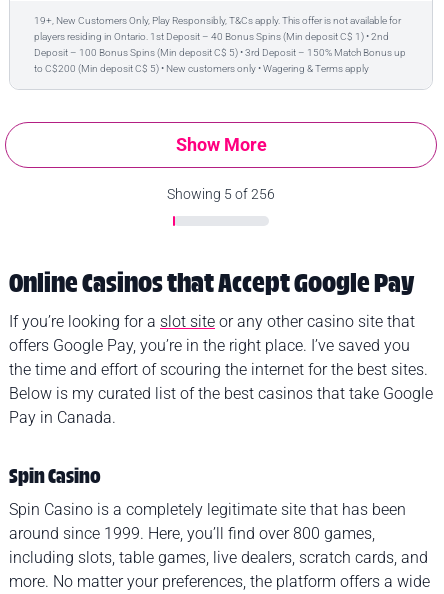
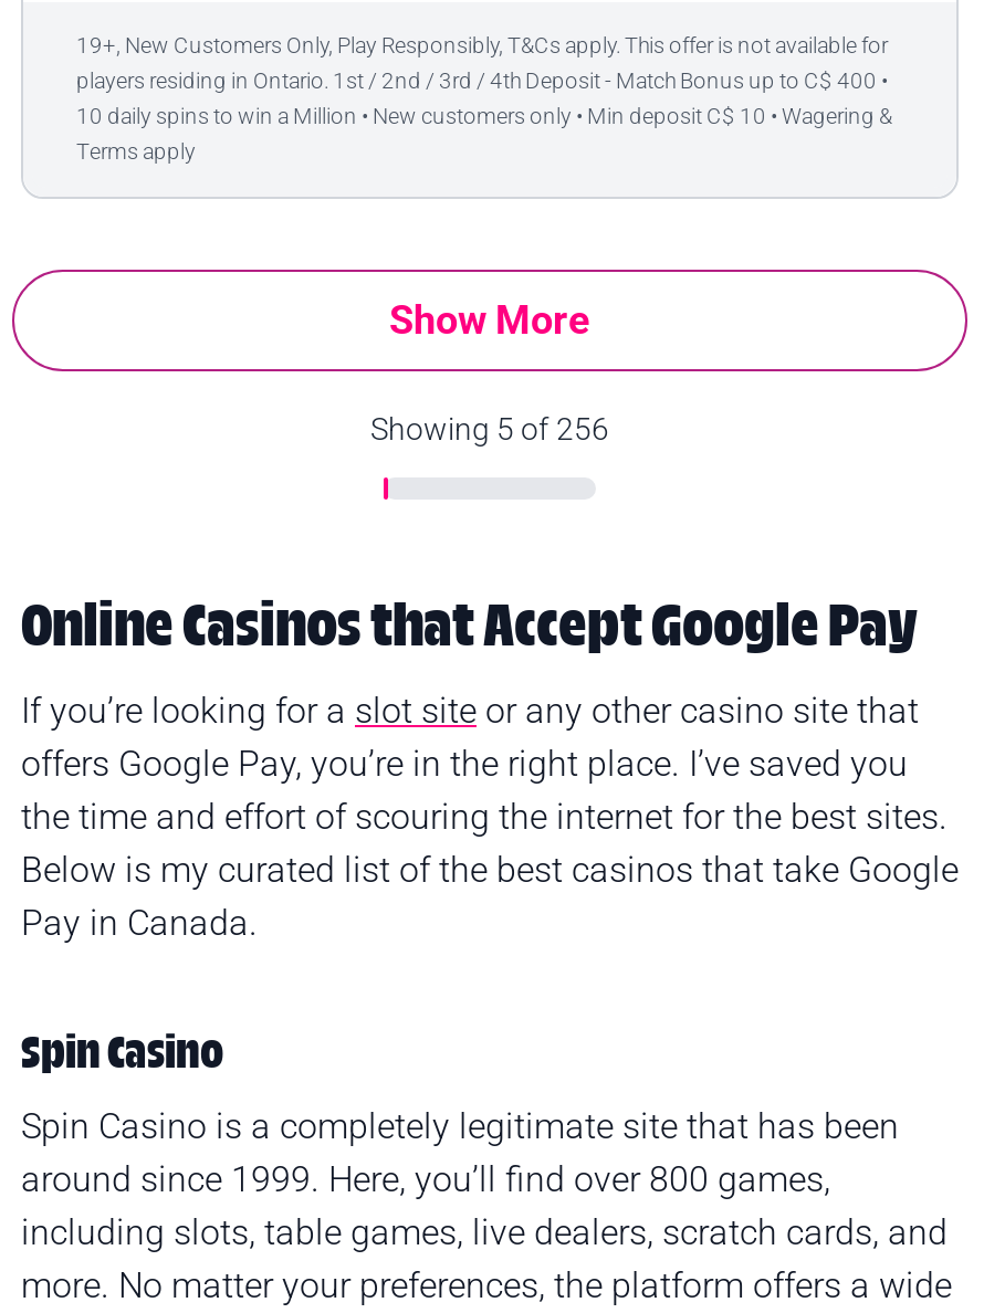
- players residing in Ontario. 1st Deposit – 40 Bonus Spins (Min deposit C$ 1) • 2nd
+ players residing in Ontario. 1st / 2nd / 3rd / 4th Deposit - Match Bonus up to C$ 400 •

- Deposit – 100 Bonus Spins (Min deposit C$ 5) • 3rd Deposit – 150% Match Bonus up
+ 10 daily spins to win a Million • New customers only • Min deposit C$ 10 • Wagering &

- to C$200 (Min deposit C$ 5) • New customers only • Wagering & Terms apply
+ Terms apply
